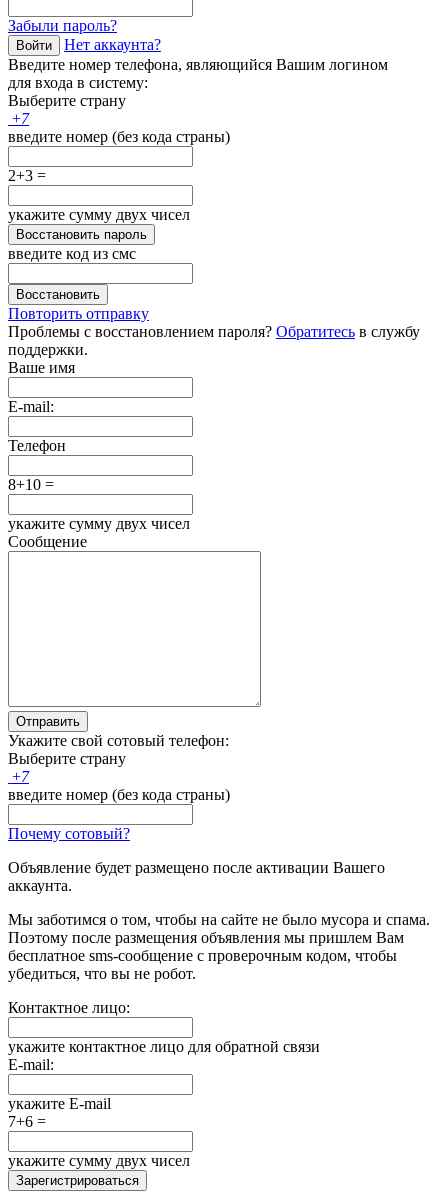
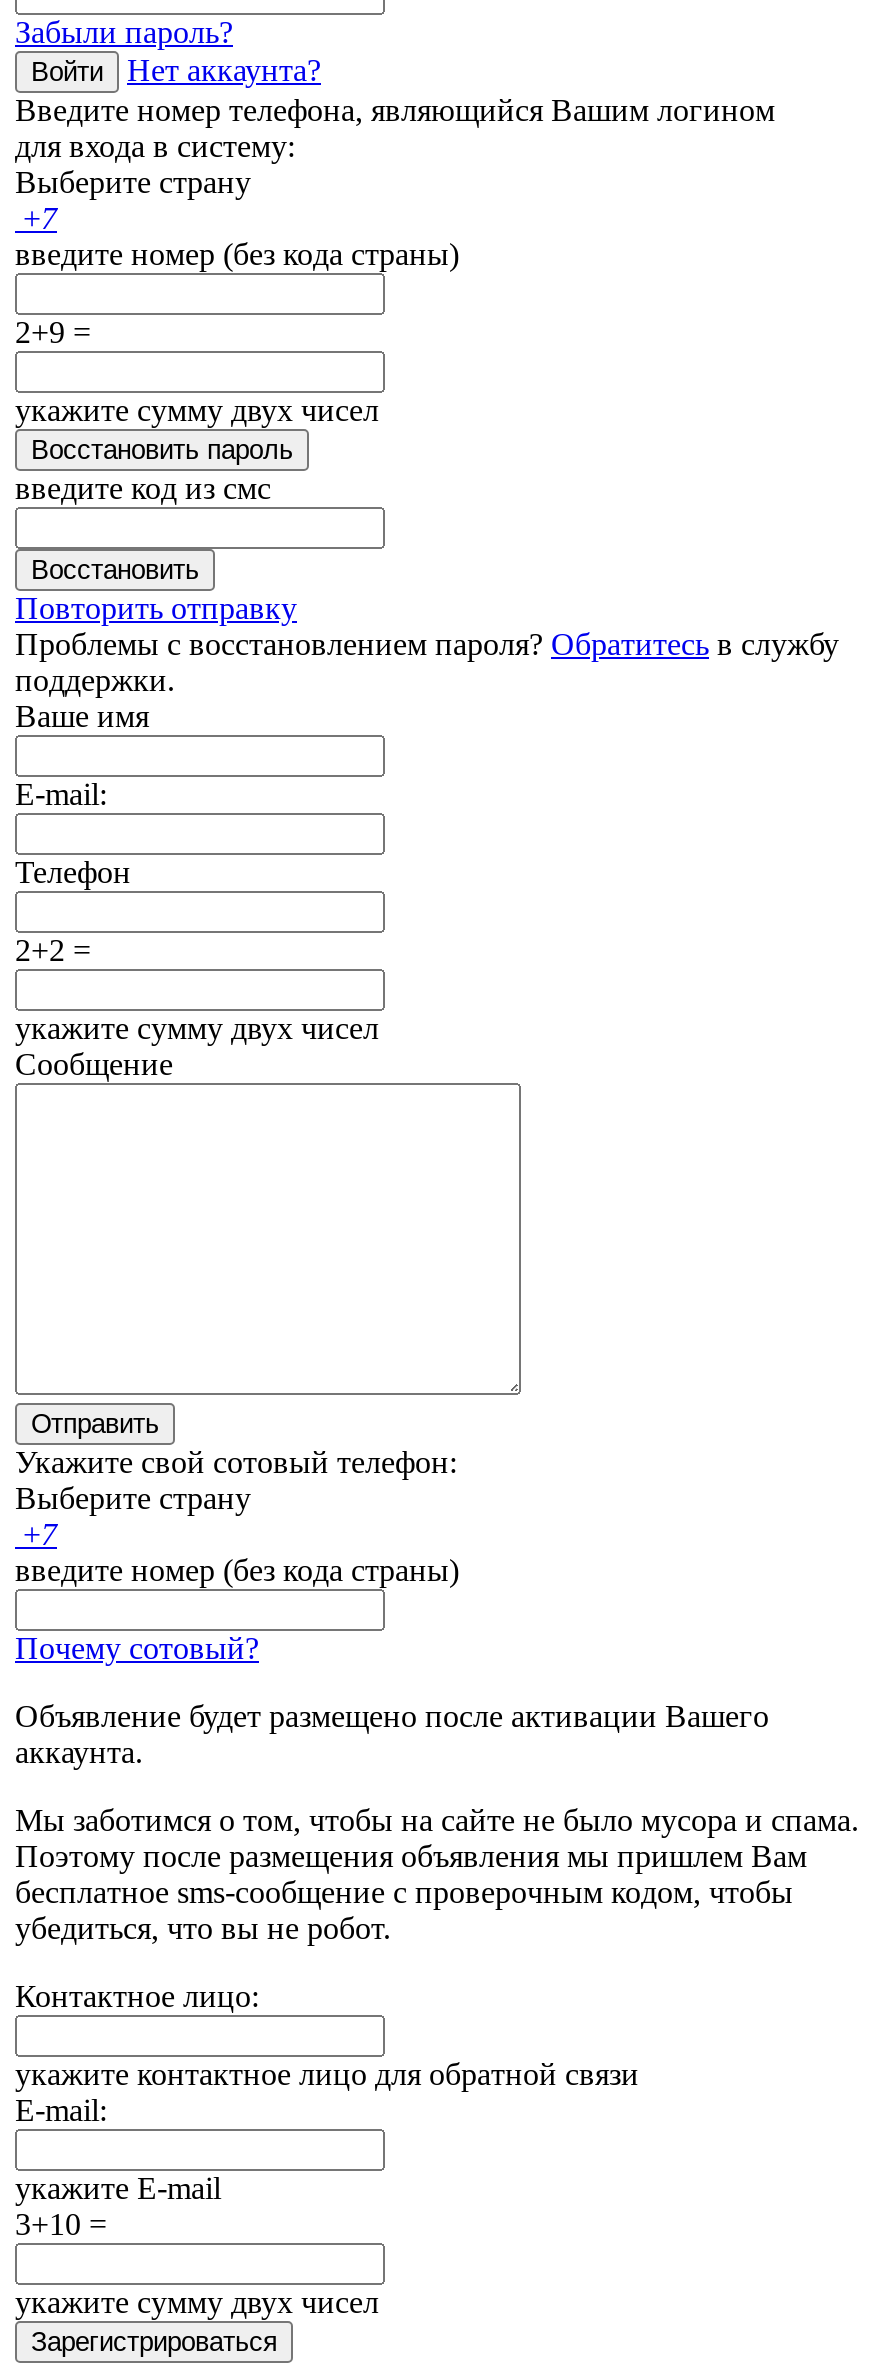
- 2+3 =
+ 2+9 =

- 8+10 =
+ 2+2 =

- 7+6 =
+ 3+10 =
